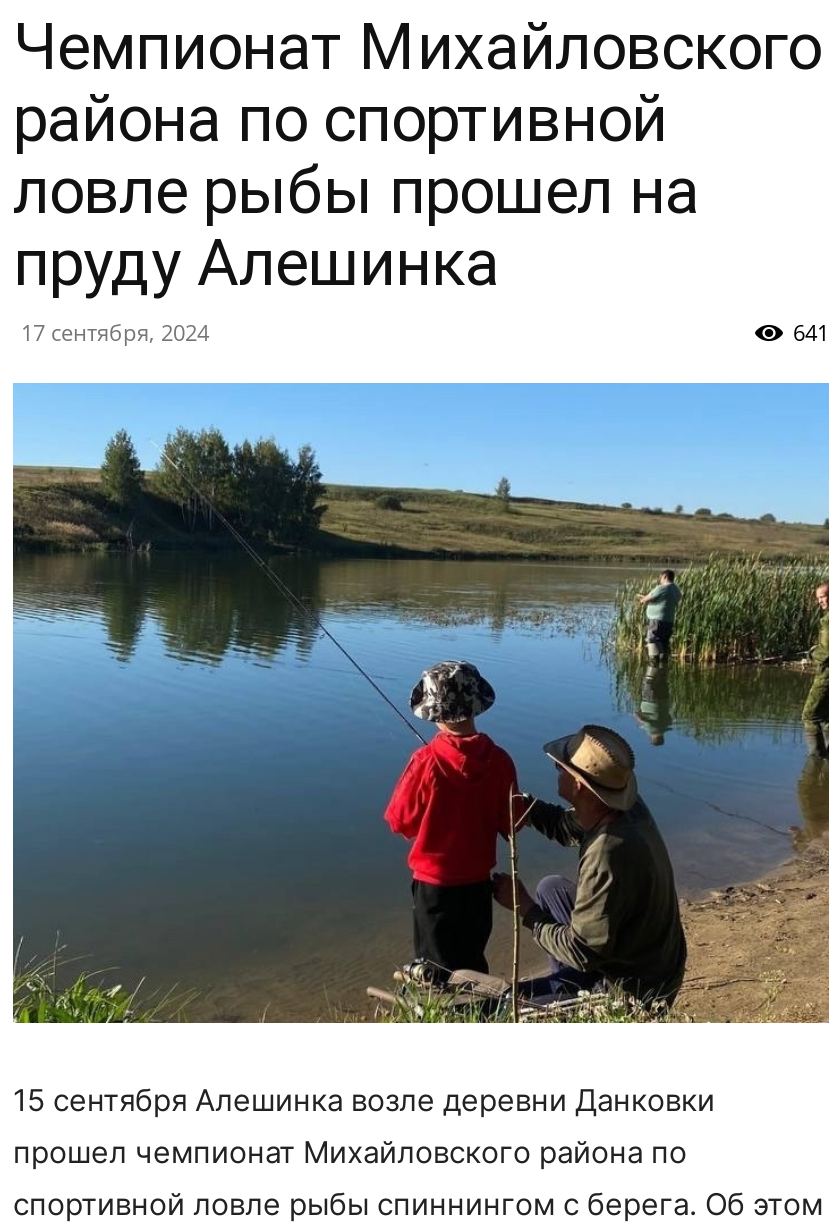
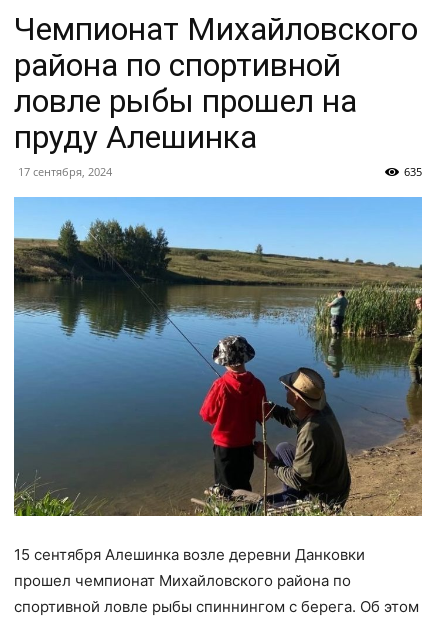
- 641
+ 635
